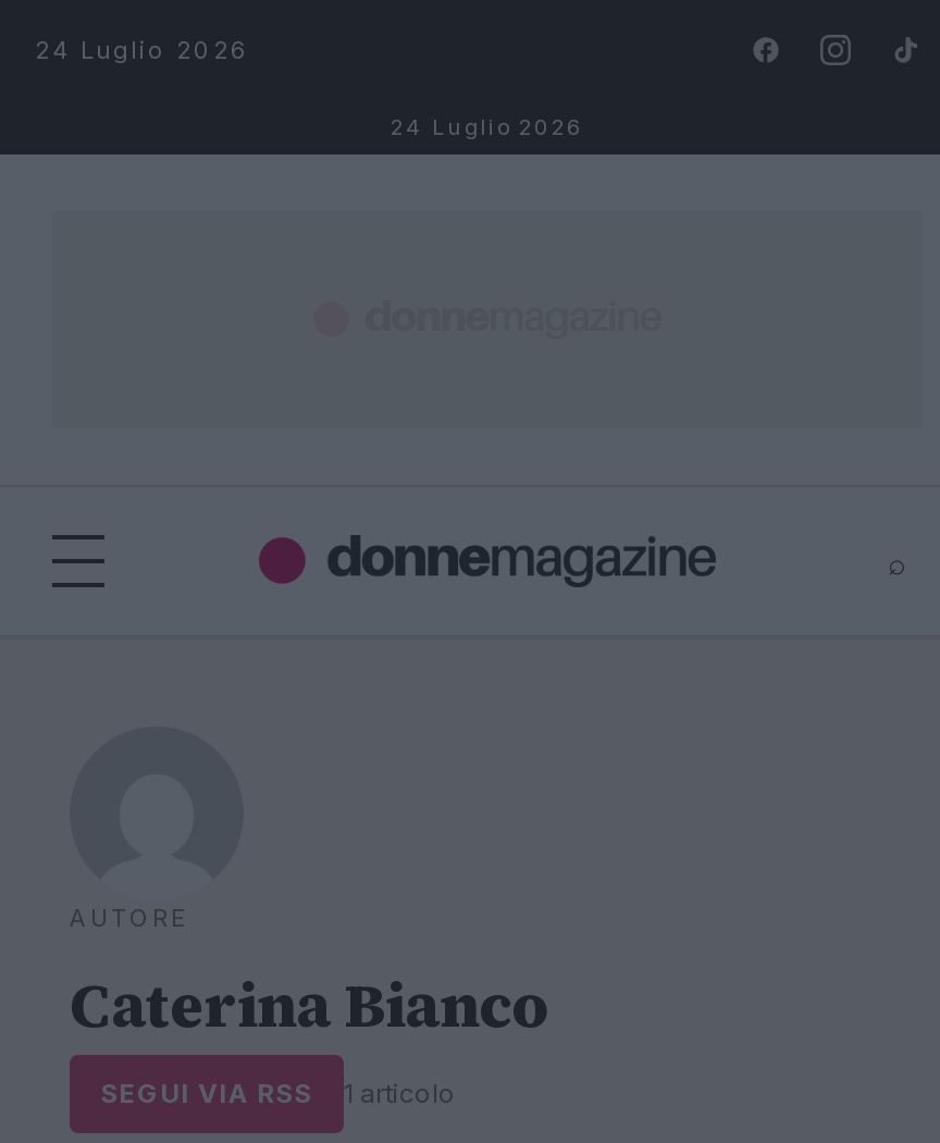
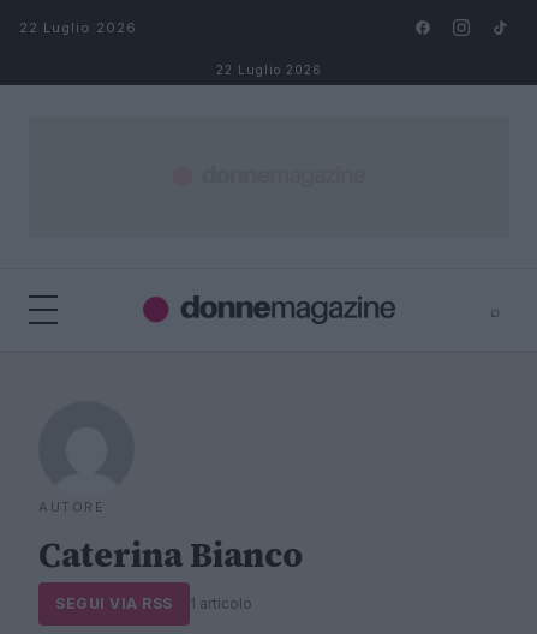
- 24 Luglio 2026
+ 22 Luglio 2026

- 24 Luglio 2026
+ 22 Luglio 2026
